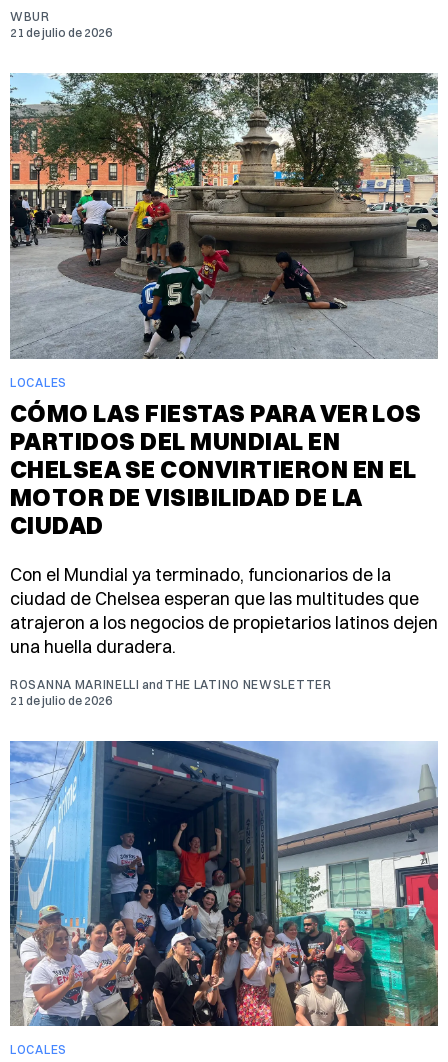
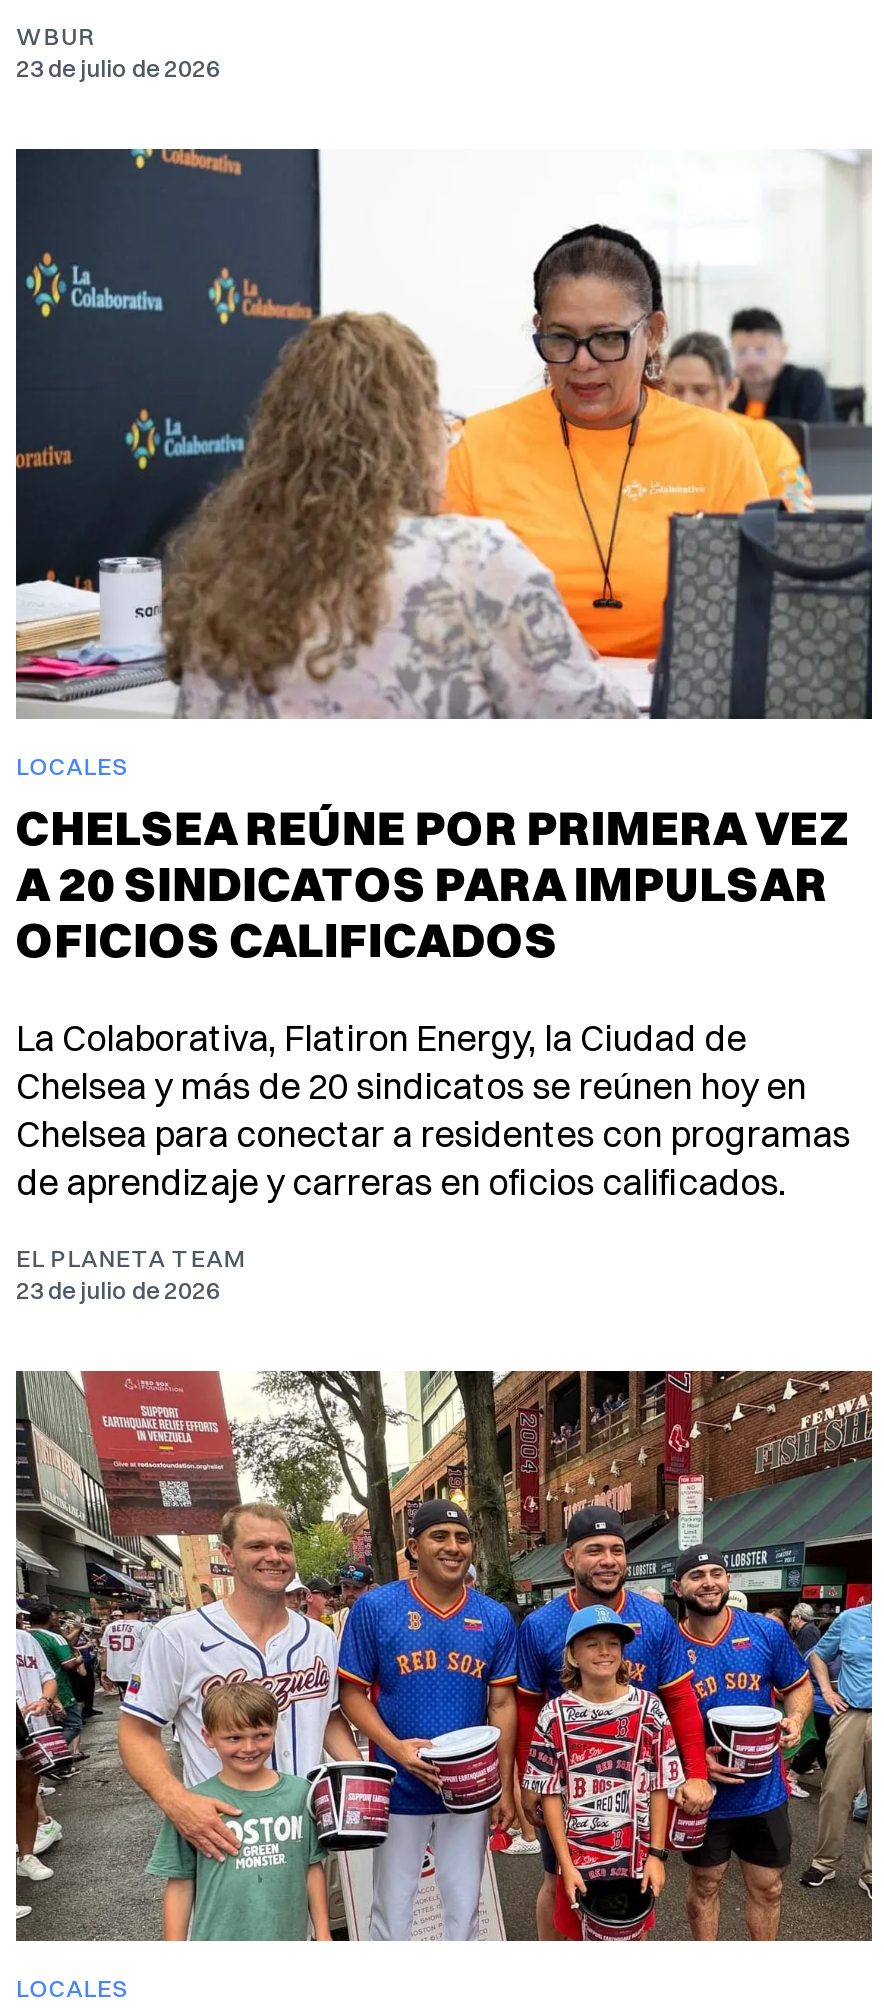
- 21 de julio de 2026
+ 23 de julio de 2026

- [image]
- CÓMO LAS FIESTAS PARA VER LOS
- PARTIDOS DEL MUNDIAL EN
- CHELSEA SE CONVIRTIERON EN EL
- MOTOR DE VISIBILIDAD DE LA
- CIUDAD
+ [image]
+ CHELSEA REÚNE POR PRIMERA VEZ
+ A 20 SINDICATOS PARA IMPULSAR
+ OFICIOS CALIFICADOS

- Con el Mundial ya terminado, funcionarios de la
- ciudad de Chelsea esperan que las multitudes que
- atrajeron a los negocios de propietarios latinos dejen
- una huella duradera.
+ La Colaborativa, Flatiron Energy, la Ciudad de
+ Chelsea y más de 20 sindicatos se reúnen hoy en
+ Chelsea para conectar a residentes con programas
+ de aprendizaje y carreras en oficios calificados.

- ROSANNA MARINELLI and THE LATINO NEWSLETTER
- 21 de julio de 2026
+ EL PLANETA TEAM
+ 23 de julio de 2026

- [image]
+ [image]
